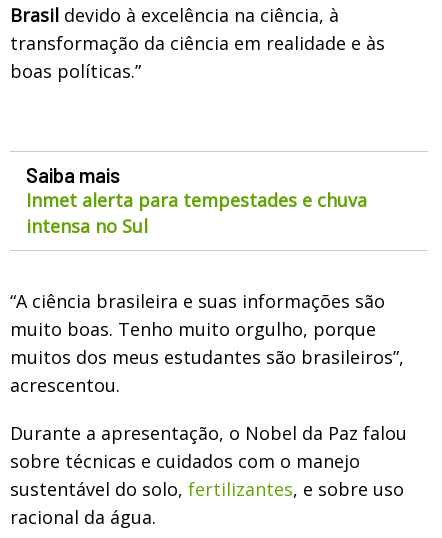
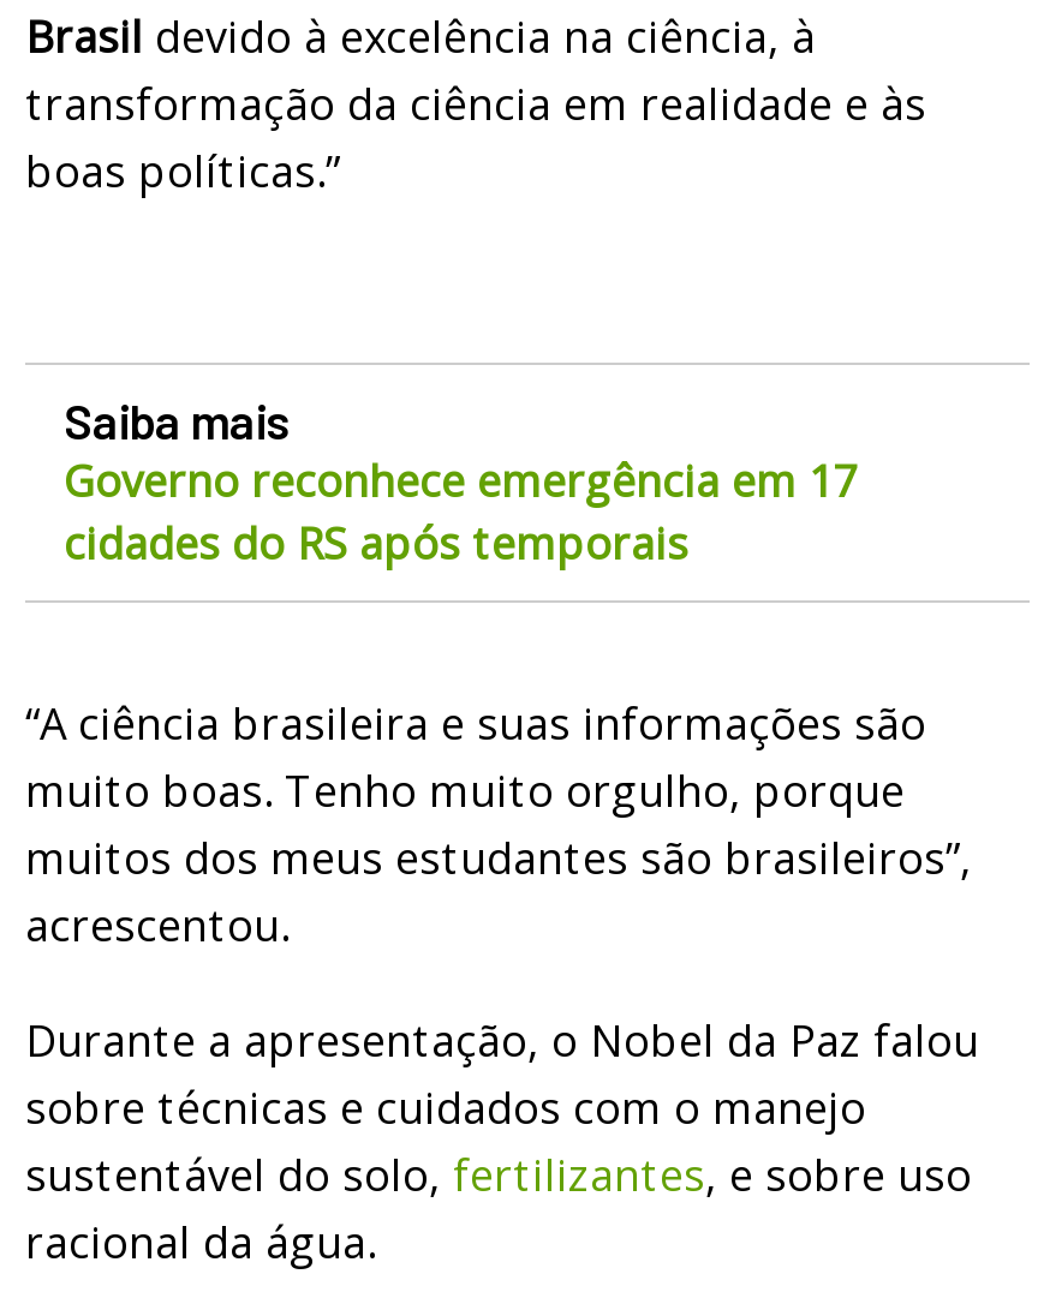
- Inmet alerta para tempestades e chuva
- intensa no Sul
+ Governo reconhece emergência em 17
+ cidades do RS após temporais
